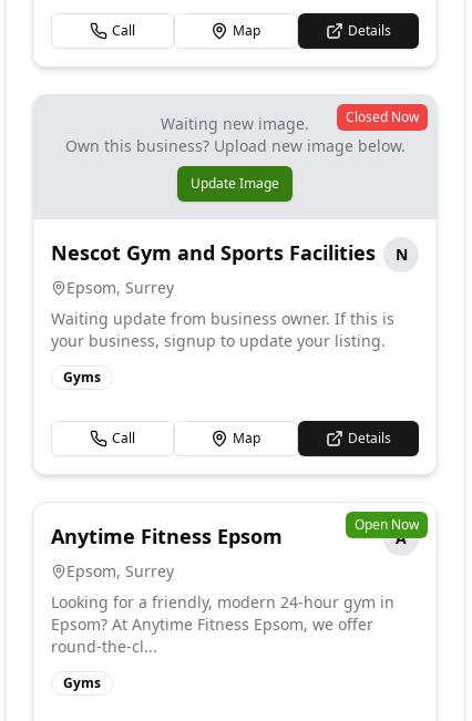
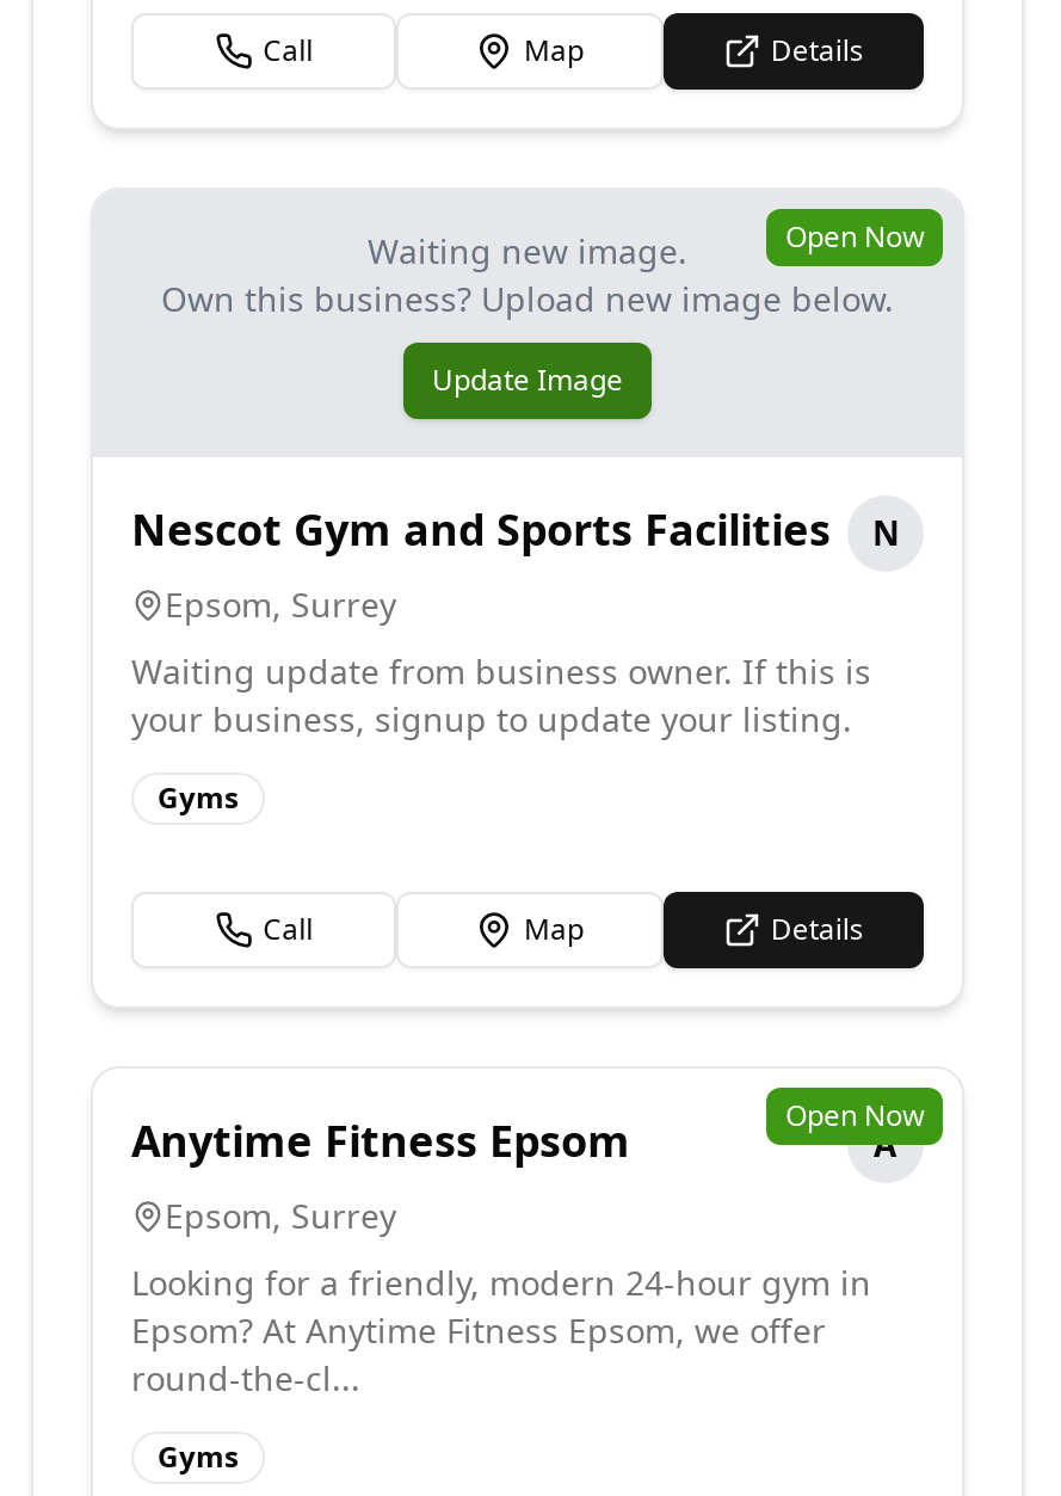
- Closed Now
+ Open Now
